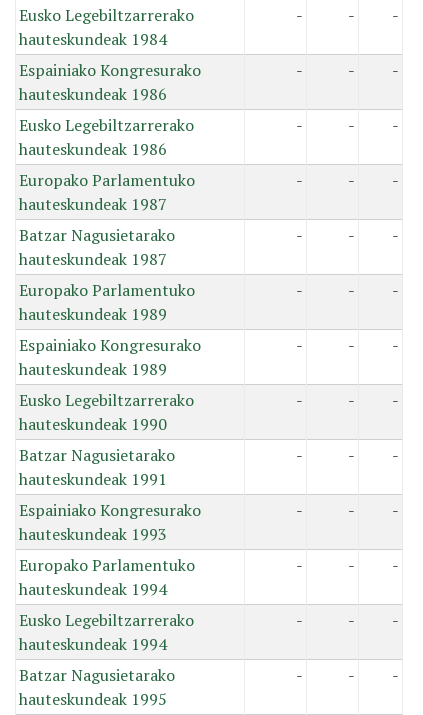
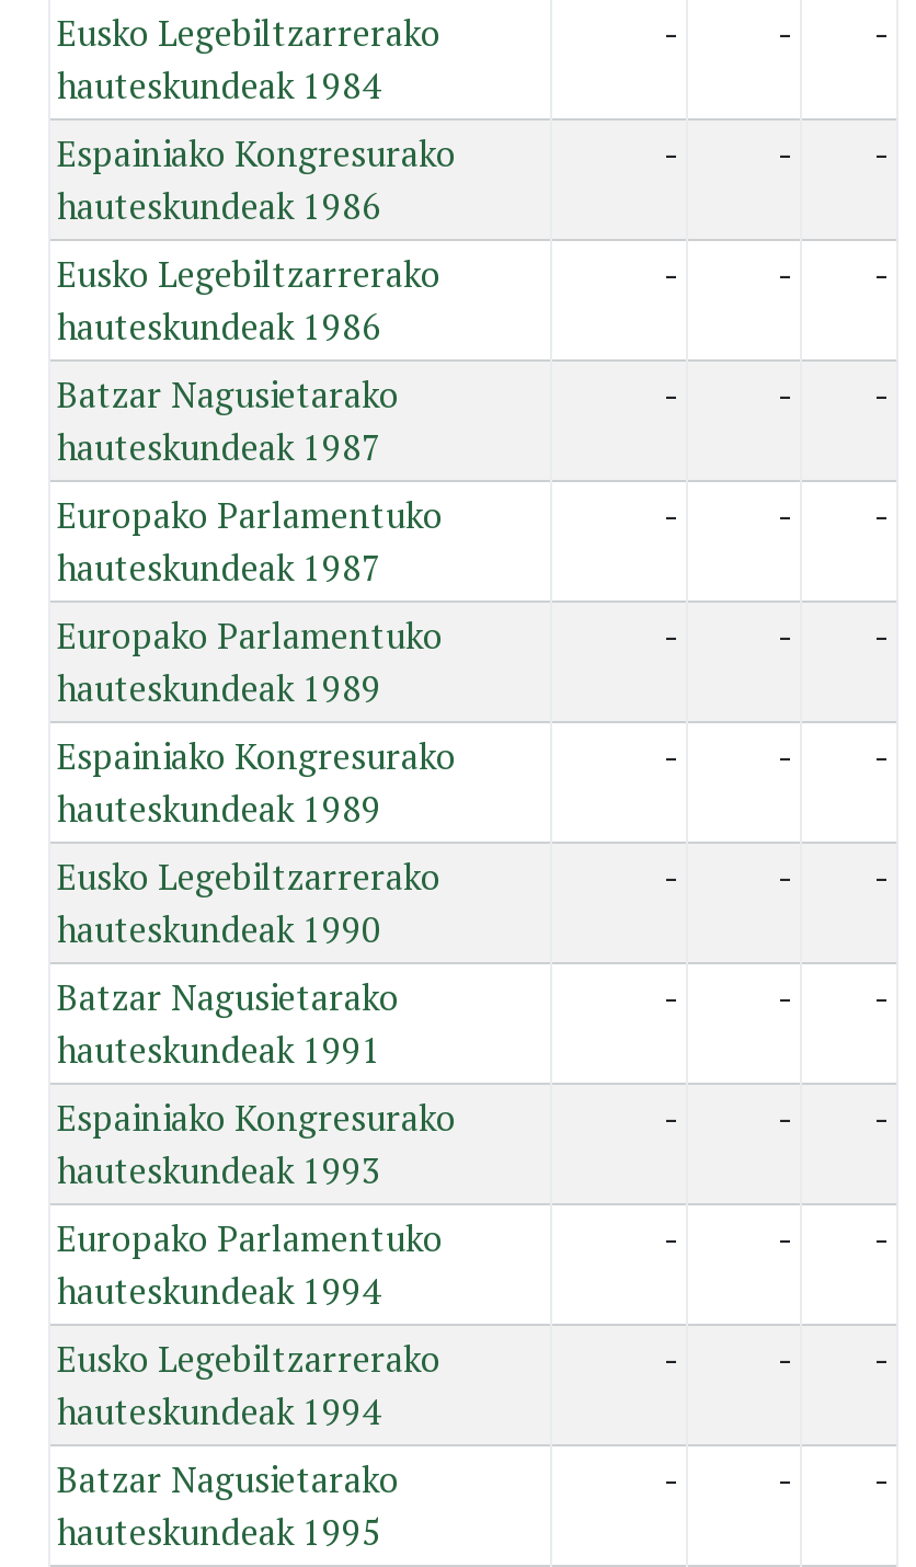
- Europako Parlamentuko
+ Batzar Nagusietarako

- Batzar Nagusietarako
+ Europako Parlamentuko
